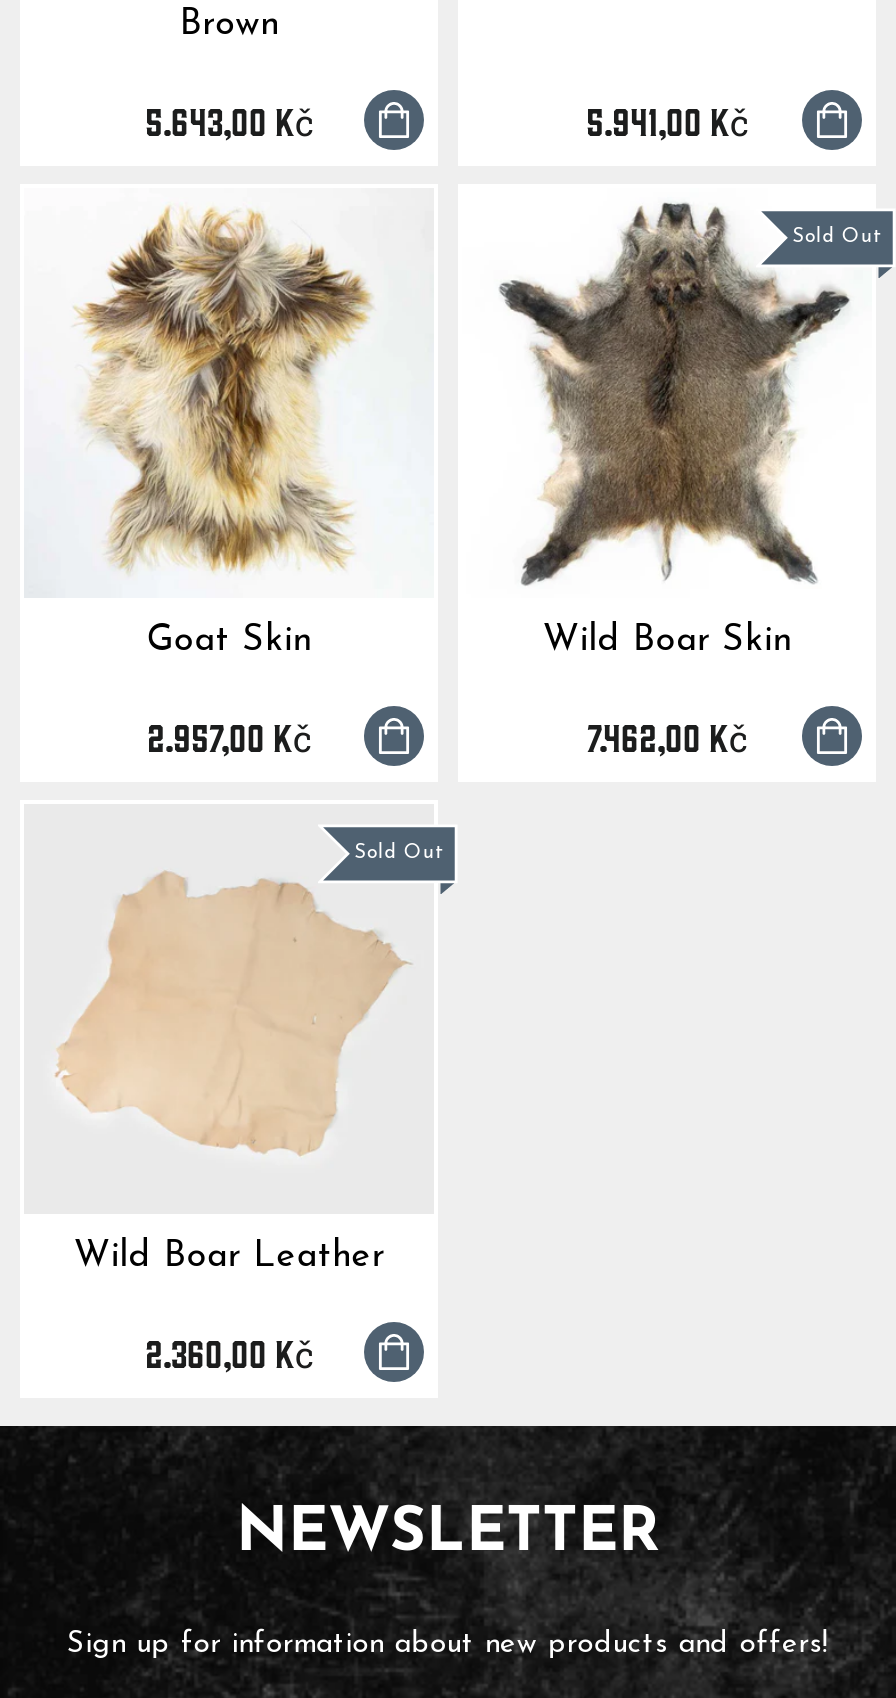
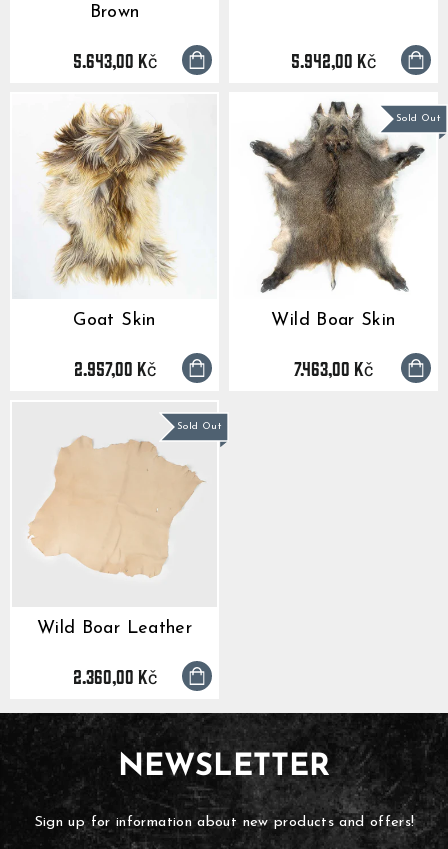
- 5.941,00 Kč
+ 5.942,00 Kč

- 7.462,00 Kč
+ 7.463,00 Kč
